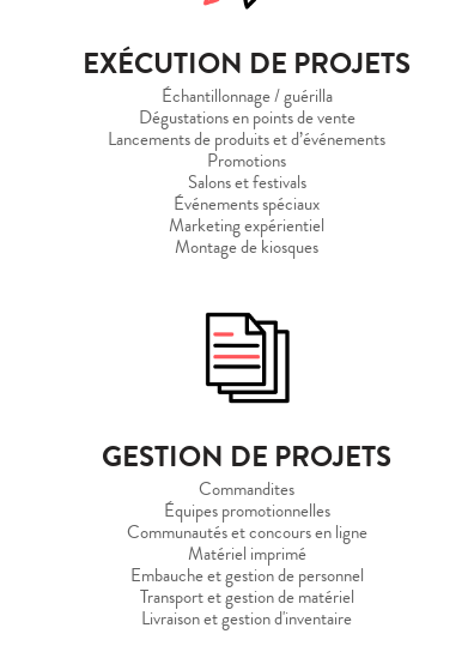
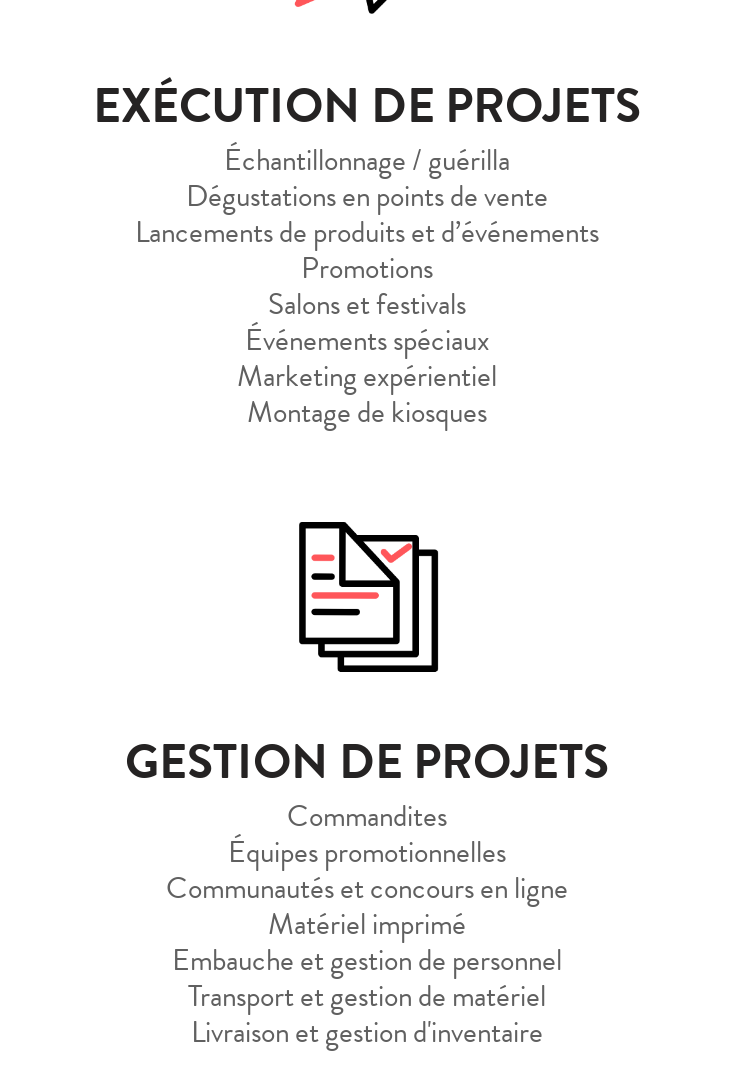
- [image]
+ [image]
